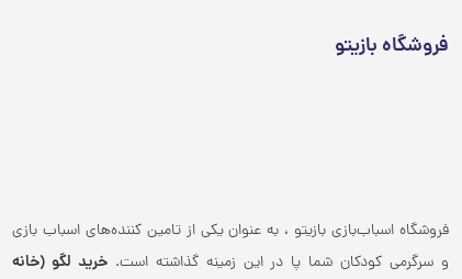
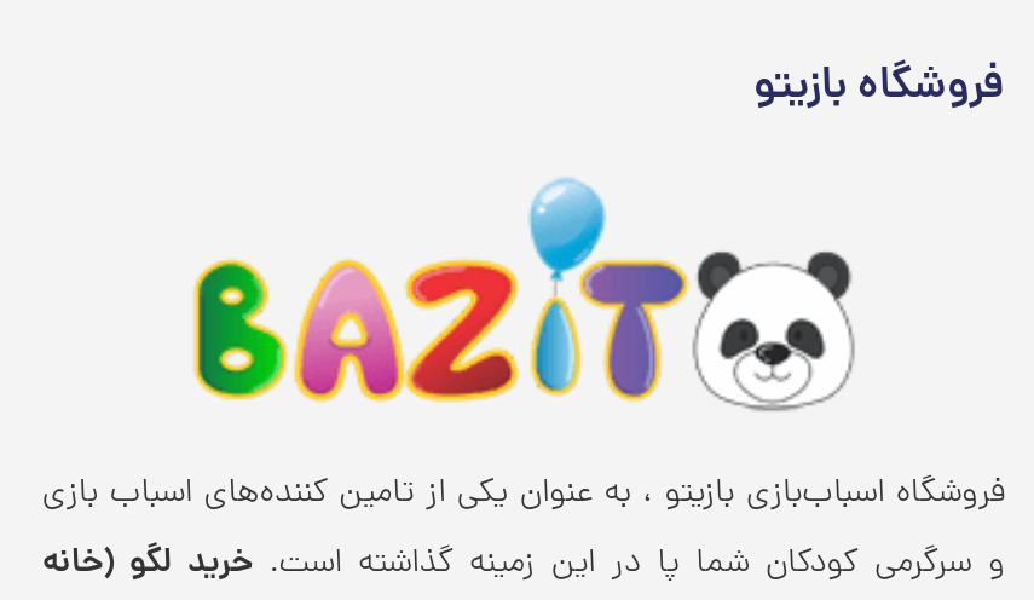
+ [image]
